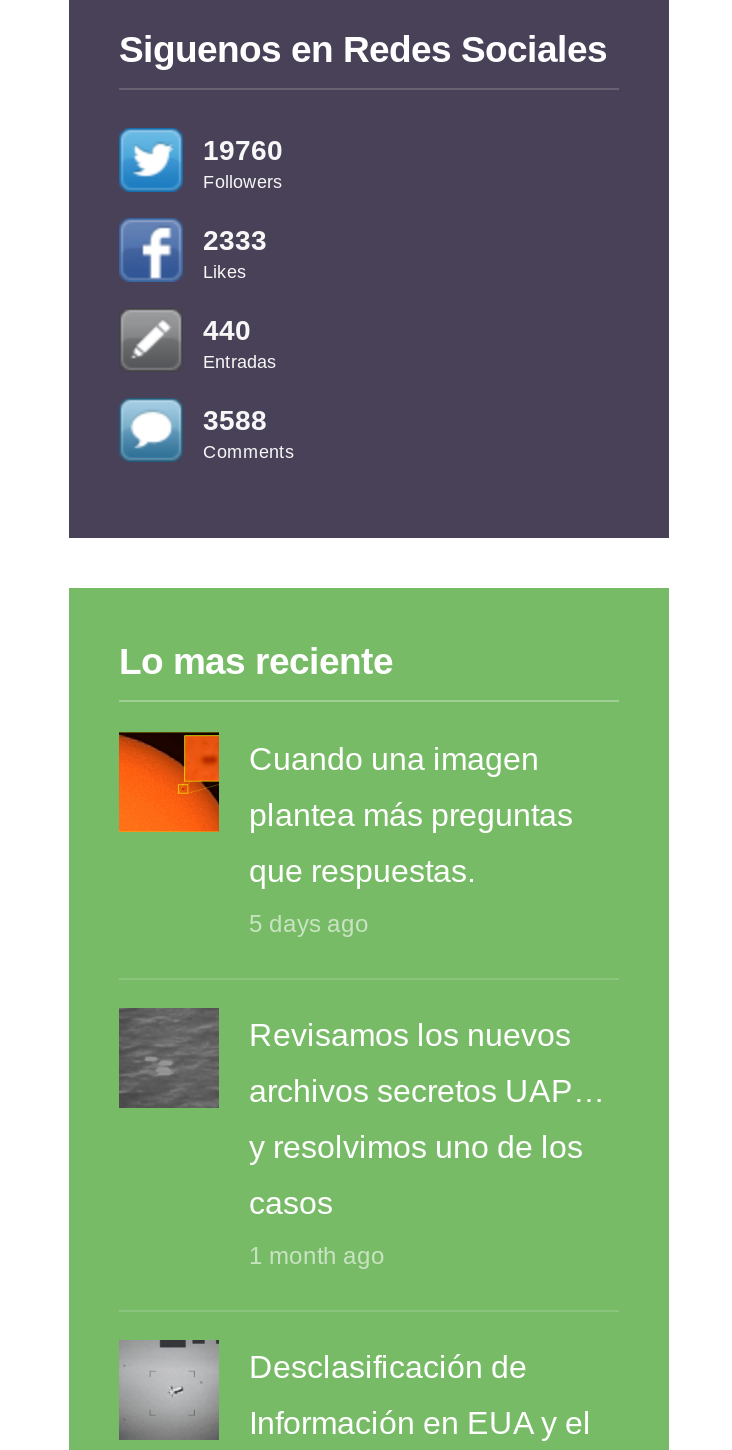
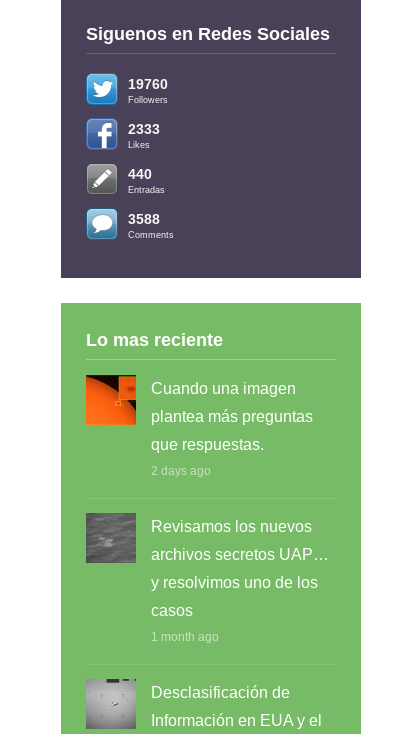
- 5 days ago
+ 2 days ago
